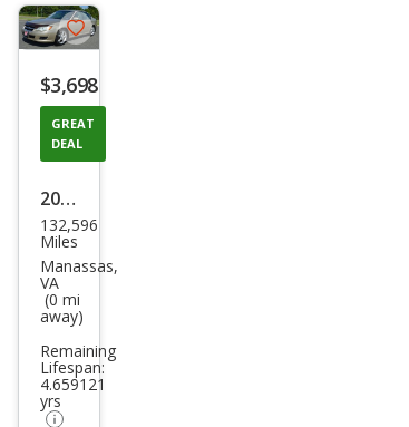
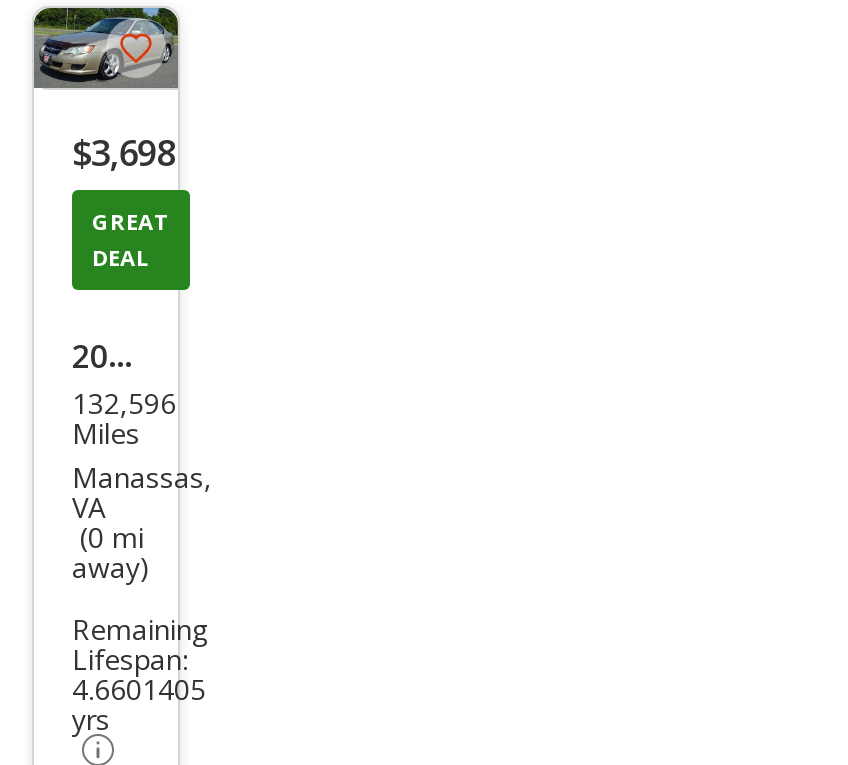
- 4.659121
+ 4.6601405
